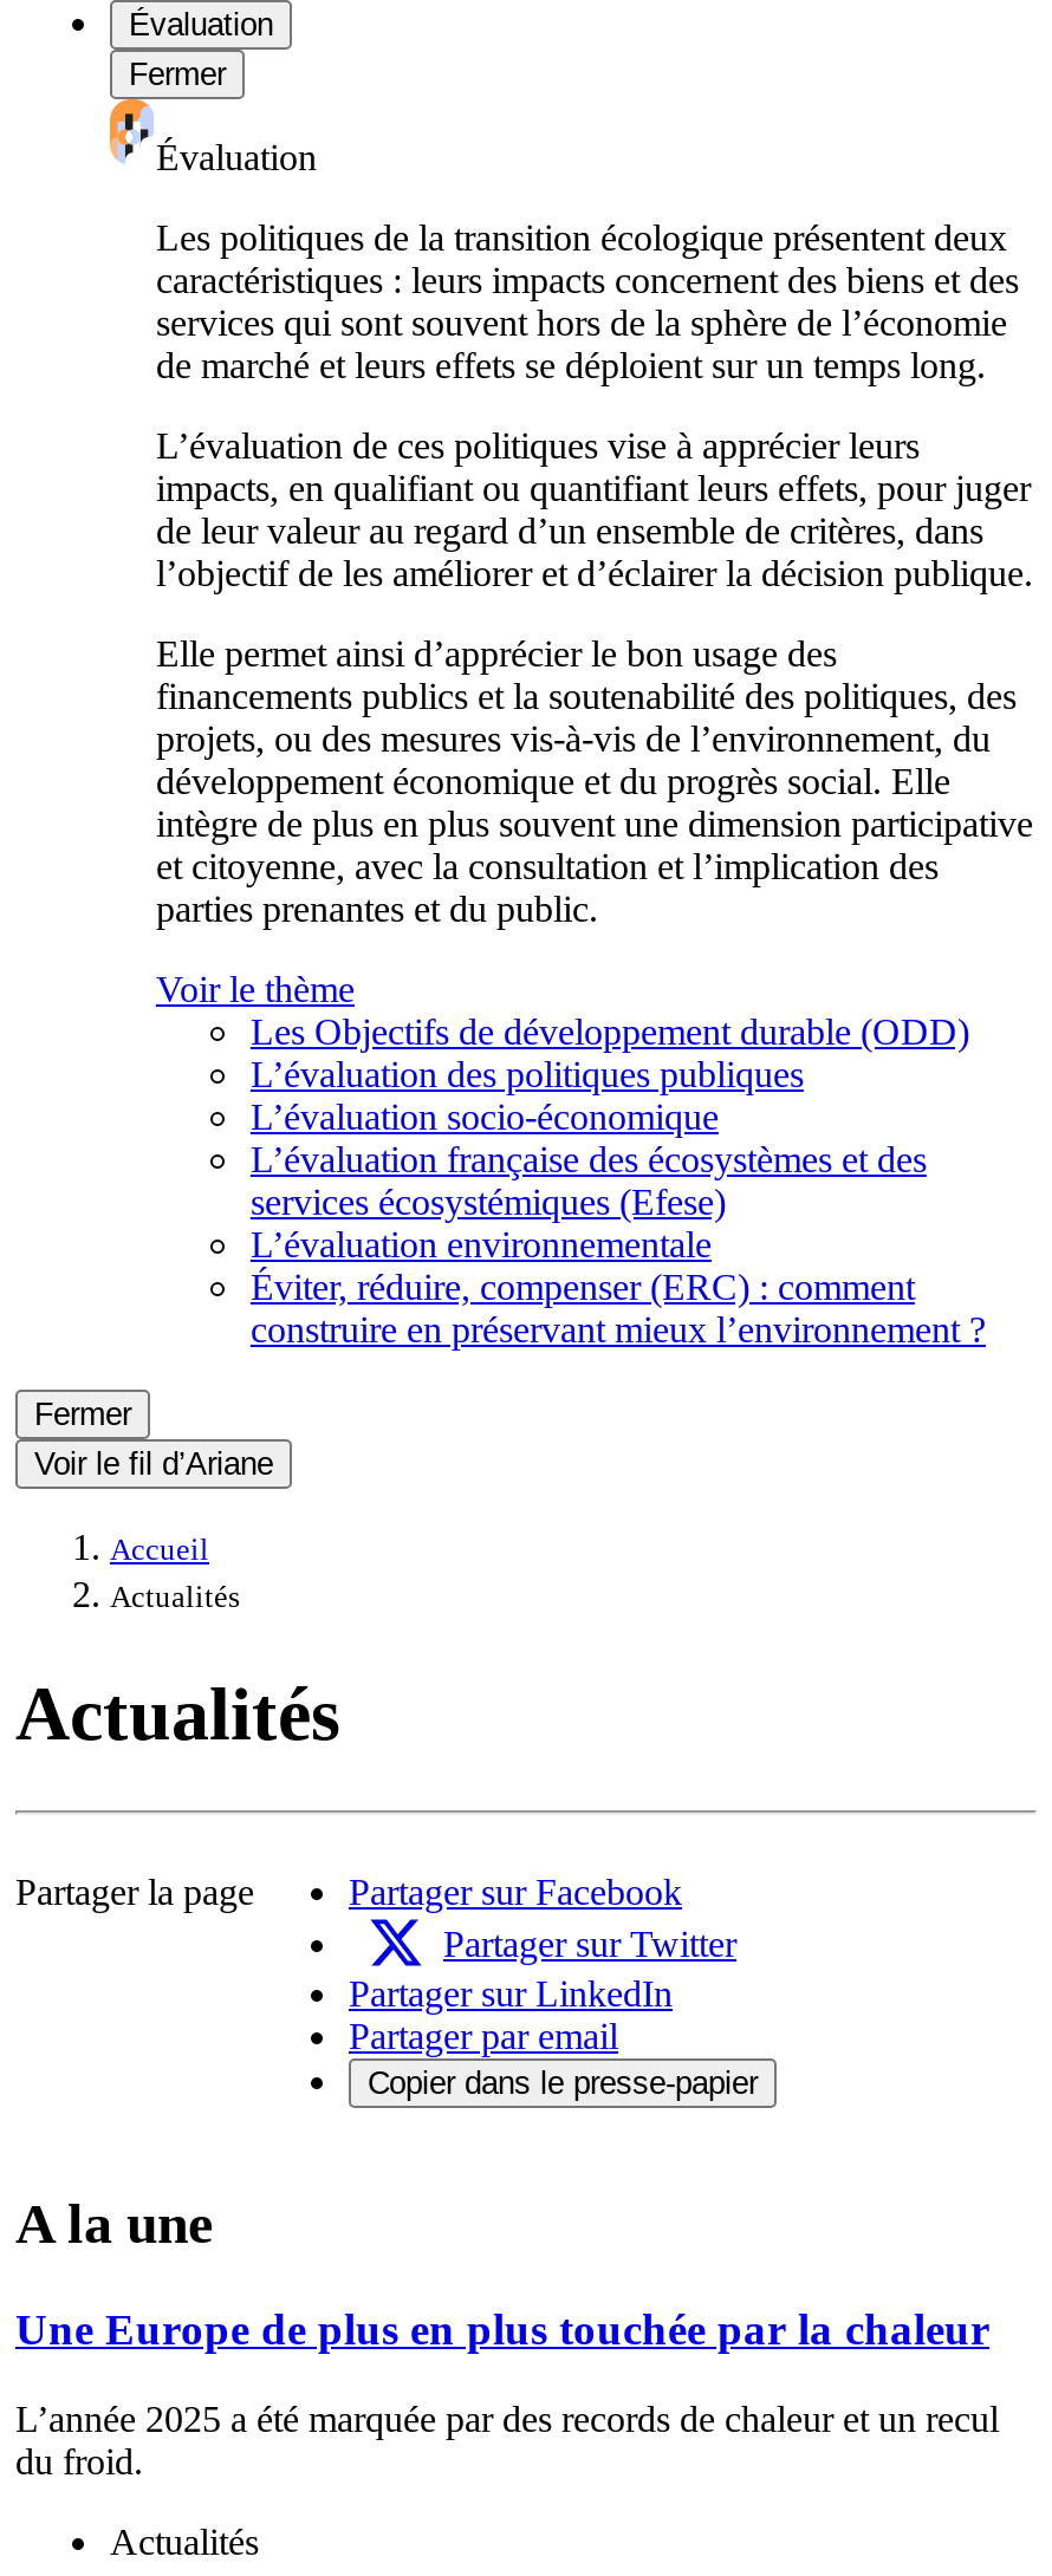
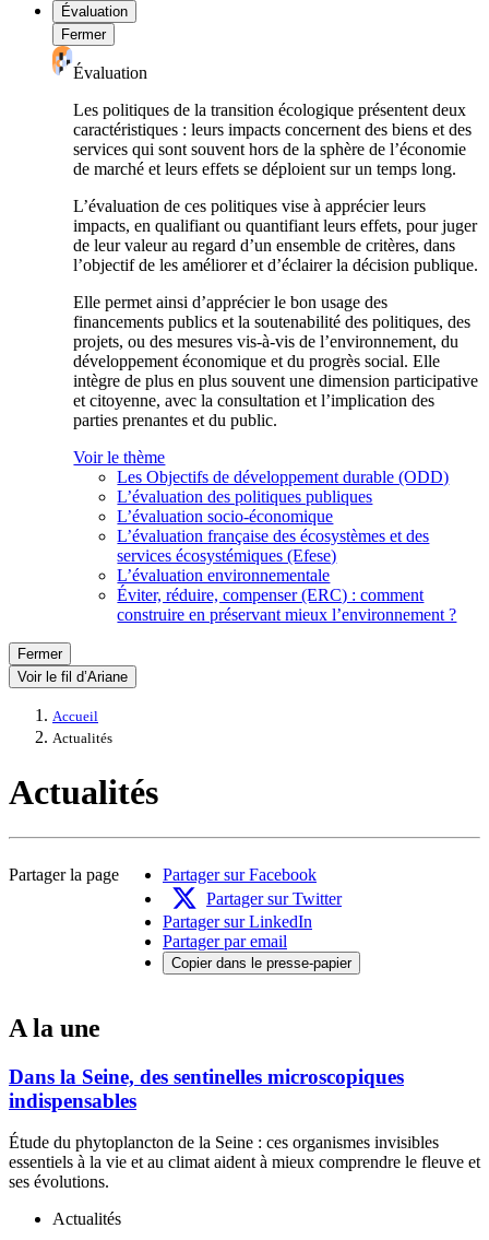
- Une Europe de plus en plus touchée par la chaleur
+ Dans la Seine, des sentinelles microscopiques
+ indispensables

- L’année 2025 a été marquée par des records de chaleur et un recul
- du froid.
+ Étude du phytoplancton de la Seine : ces organismes invisibles
+ essentiels à la vie et au climat aident à mieux comprendre le fleuve et
+ ses évolutions.
